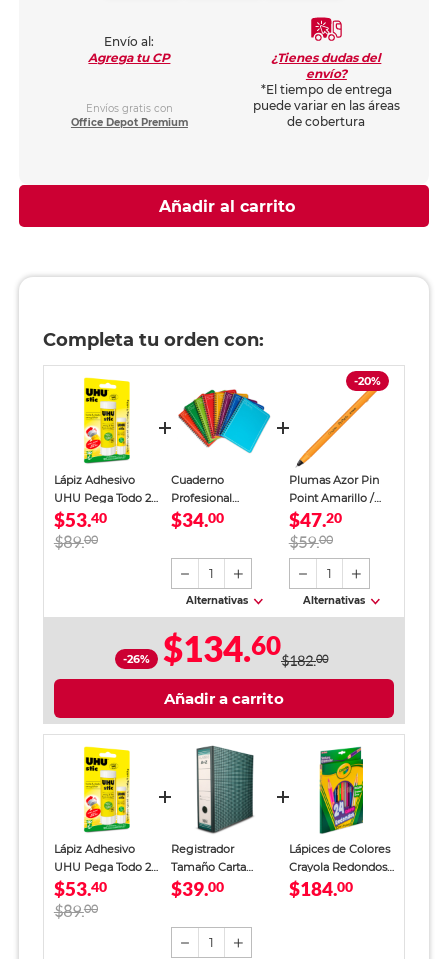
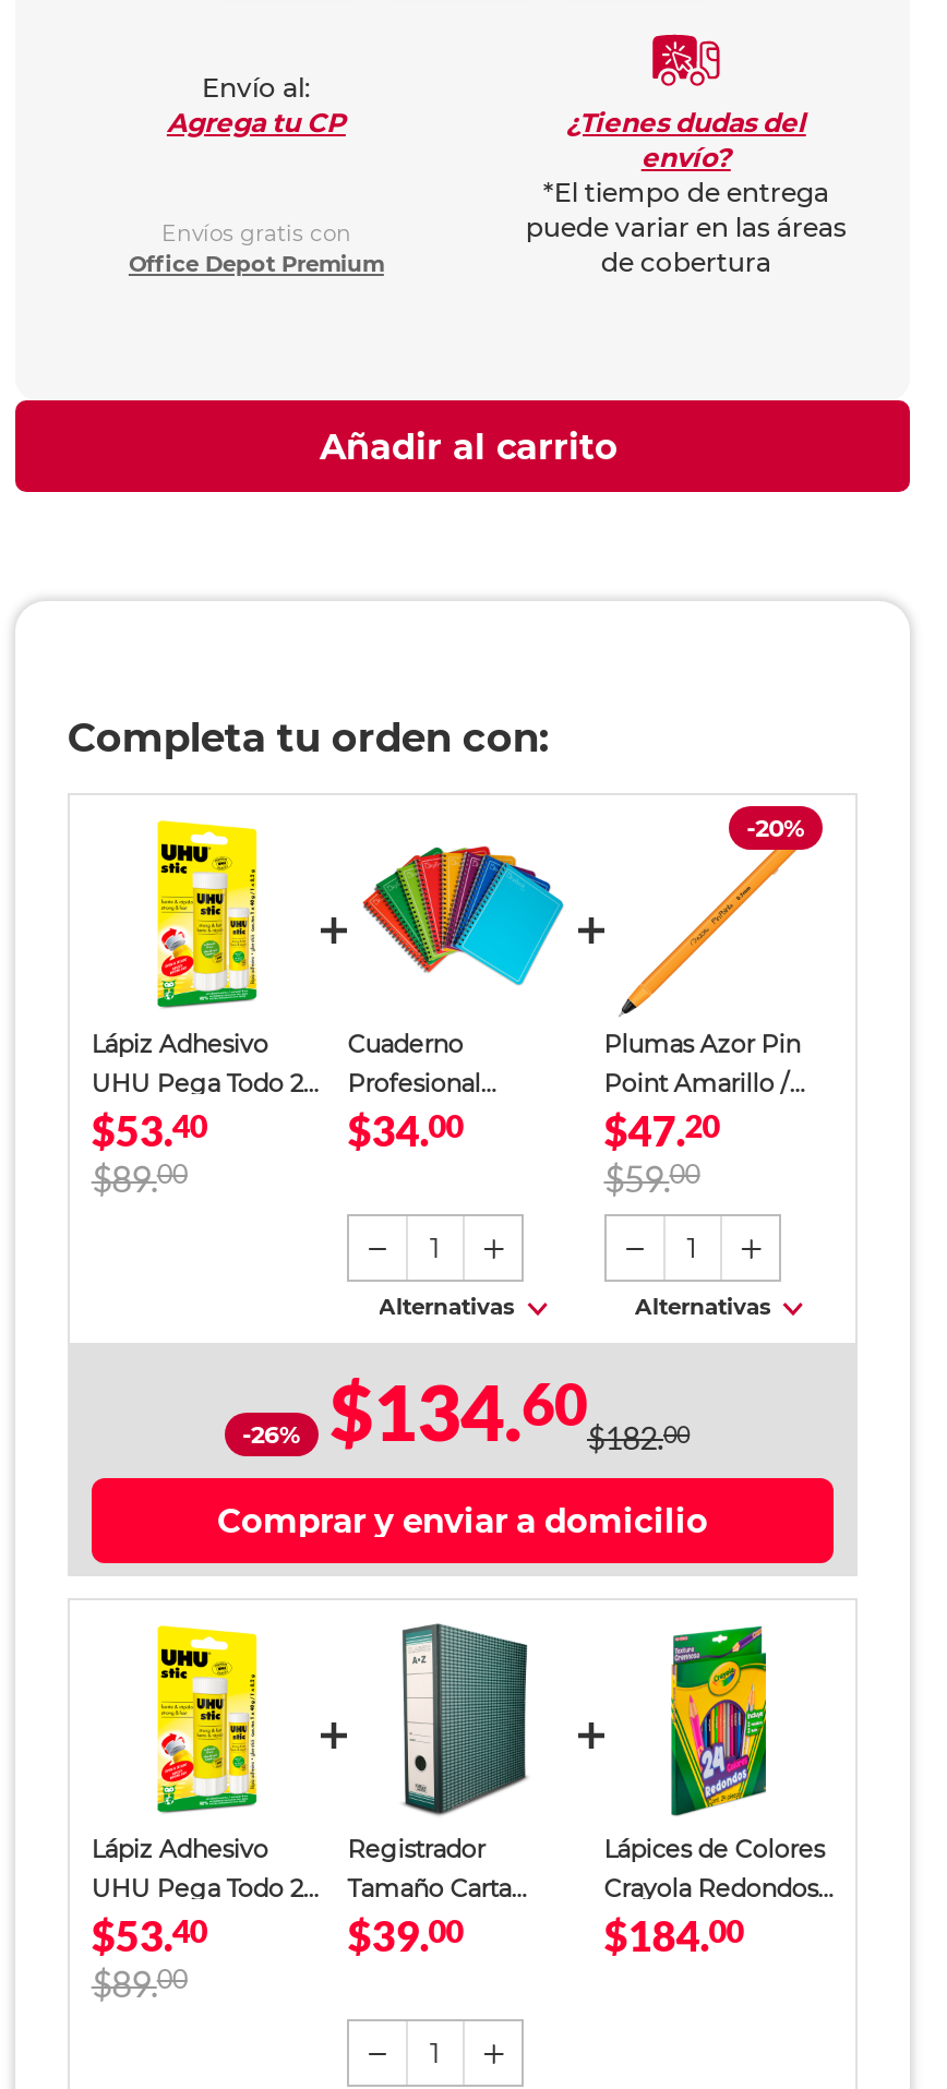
- Añadir a carrito
+ Comprar y enviar a domicilio
